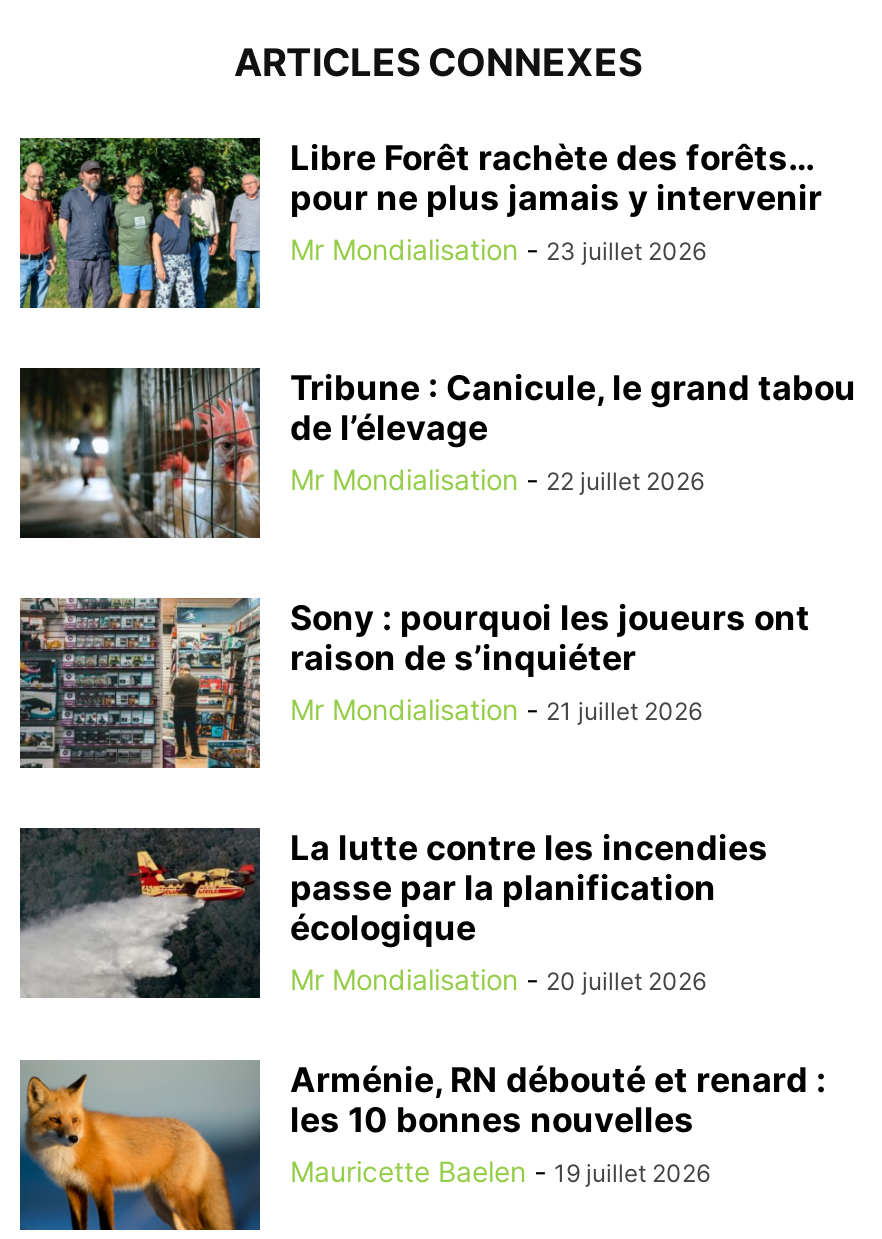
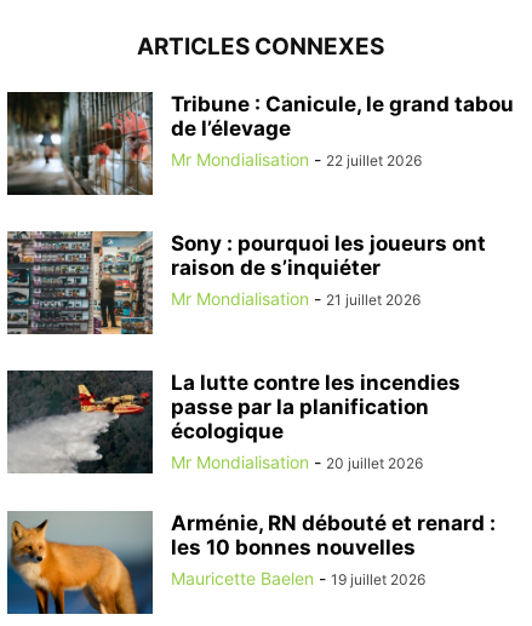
- [image]
- Libre Forêt rachète des forêts…
- pour ne plus jamais y intervenir
- Mr Mondialisation - 23 juillet 2026
